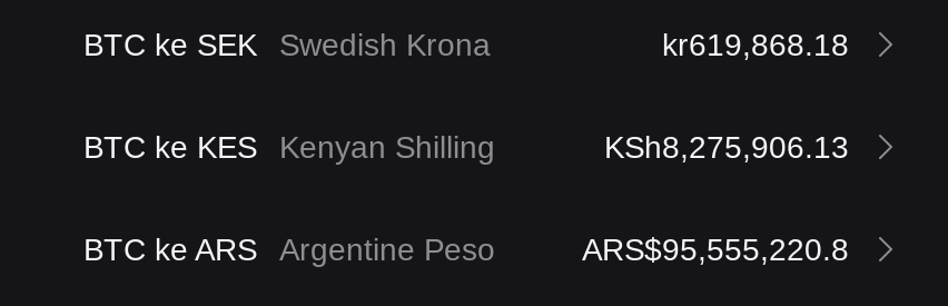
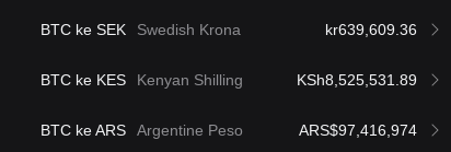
- kr619,868.18
+ kr639,609.36

- KSh8,275,906.13
+ KSh8,525,531.89

- ARS$95,555,220.8
+ ARS$97,416,974
